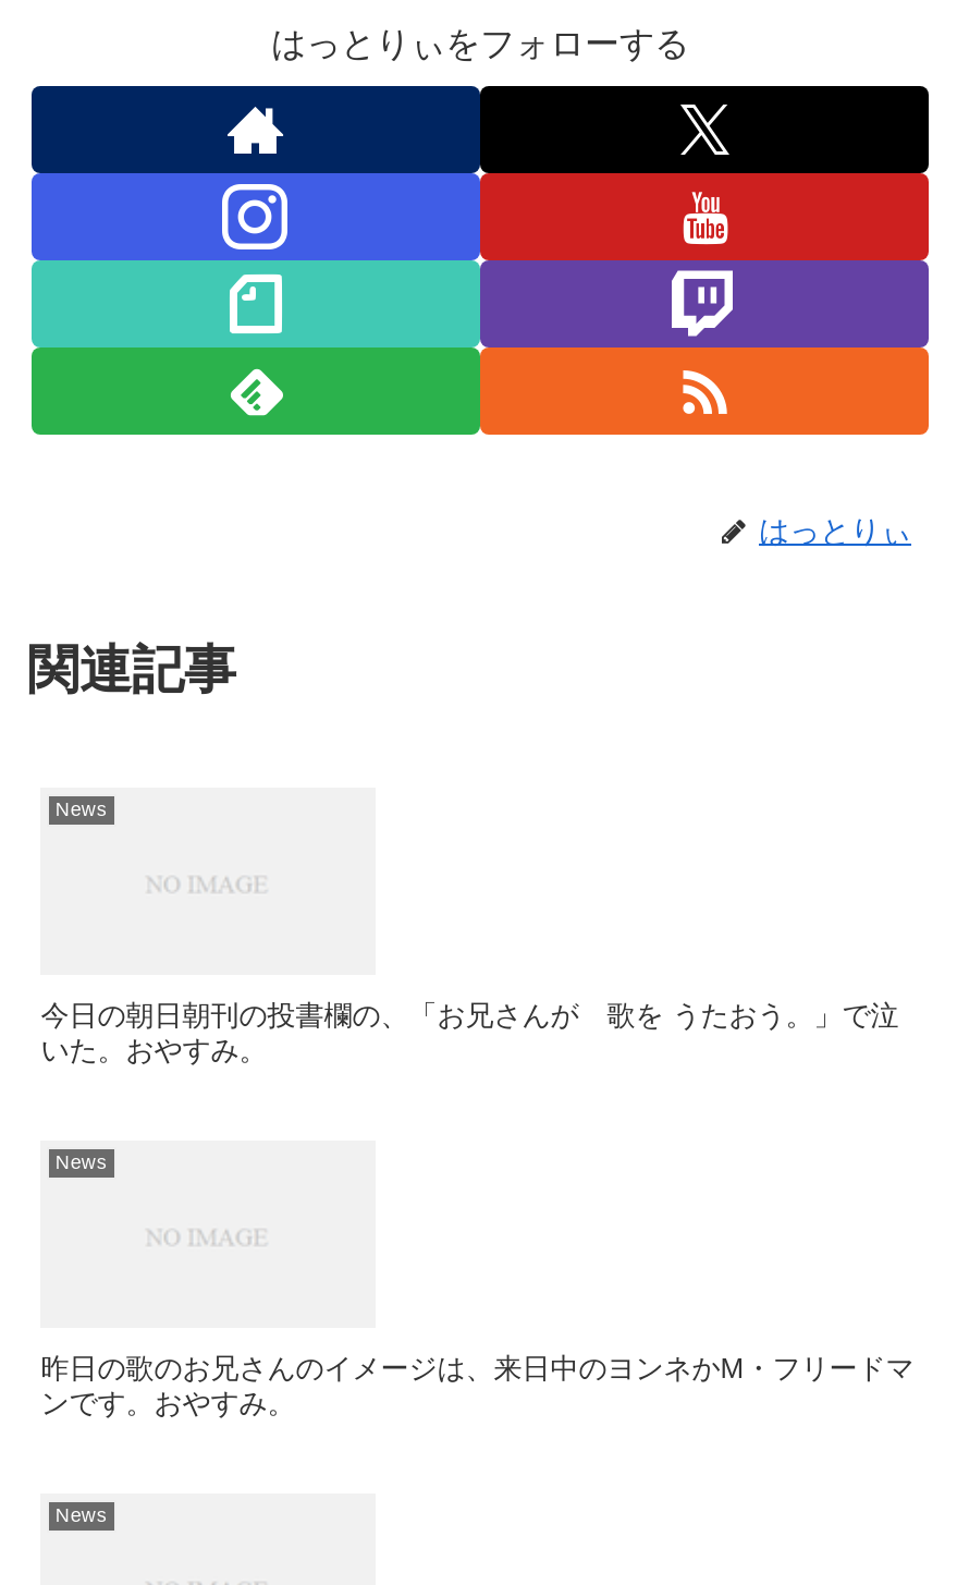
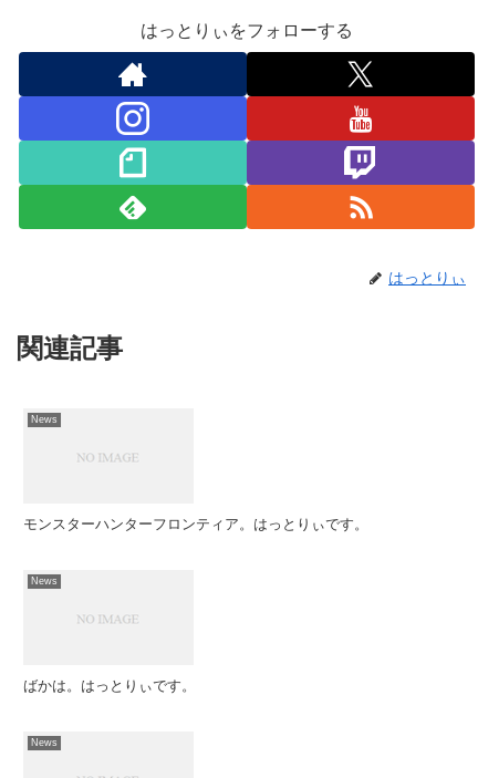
- 今日の朝日朝刊の投書欄の、「お兄さんが 歌を うたおう。」で泣
- いた。おやすみ。
+ モンスターハンターフロンティア。はっとりぃです。

- 昨日の歌のお兄さんのイメージは、来日中のヨンネかM・フリードマ
- ンです。おやすみ。
+ ばかは。はっとりぃです。
